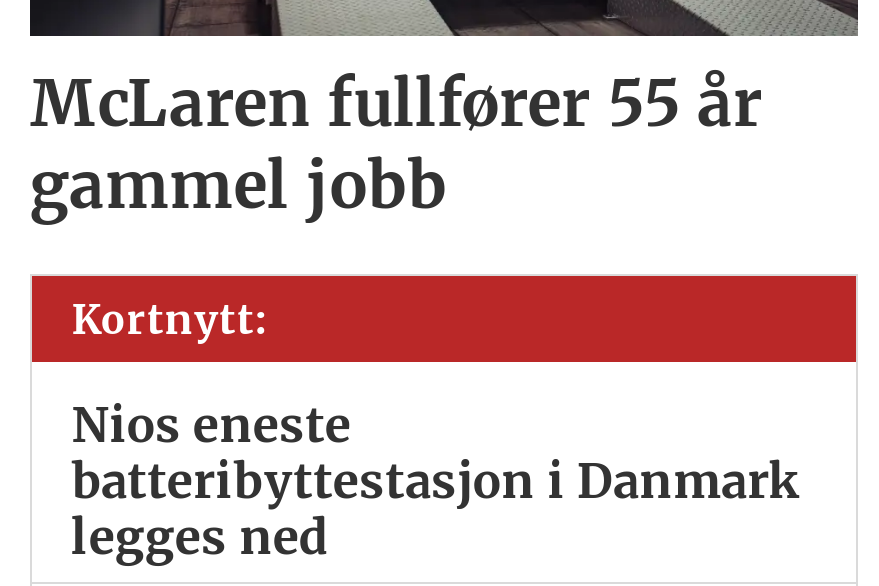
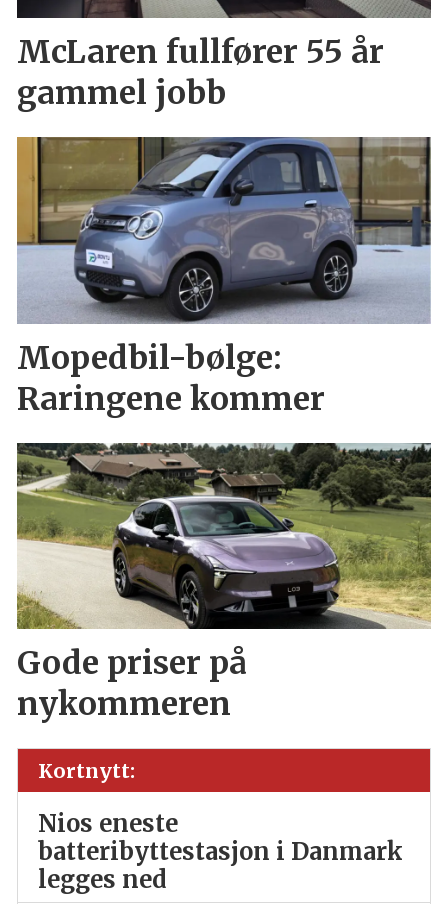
+ [image]
+ Mopedbil-bølge:
+ Raringene kommer

+ [image]
+ Gode priser på
+ nykommeren
